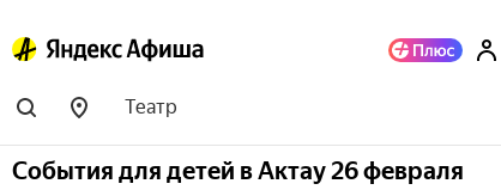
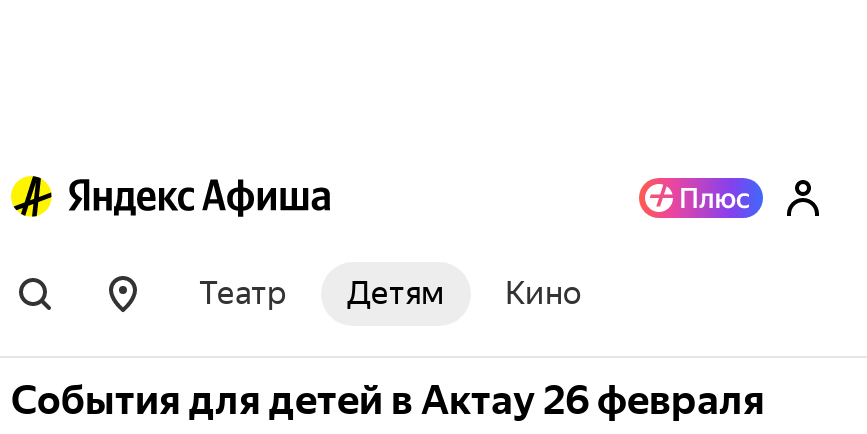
+ Детям
+ Кино
